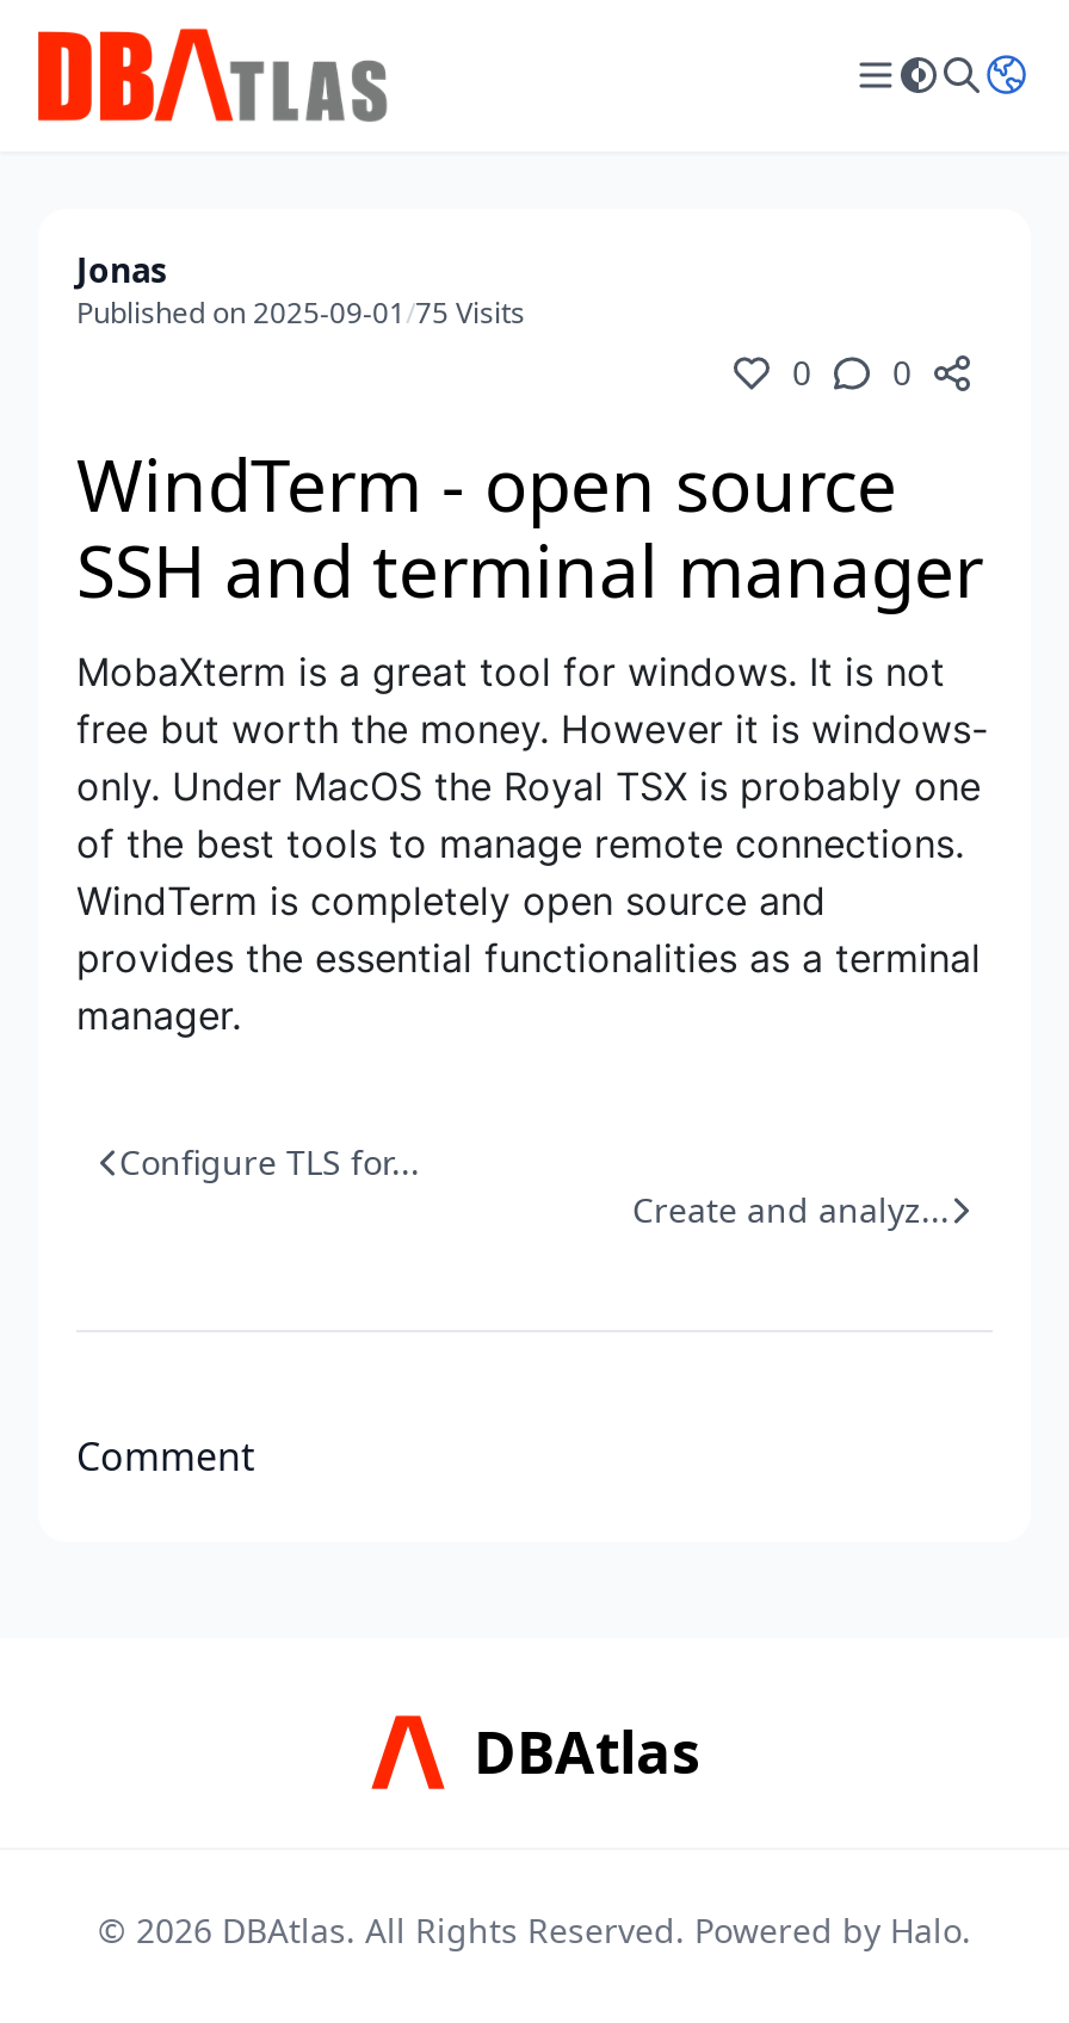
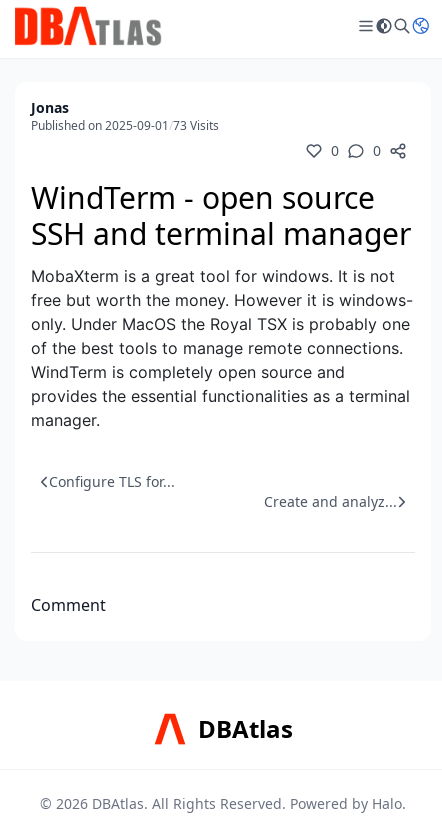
- Published on 2025-09-01 / 75 Visits
+ Published on 2025-09-01 / 73 Visits
